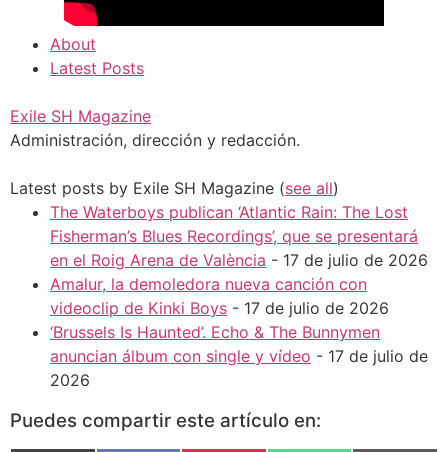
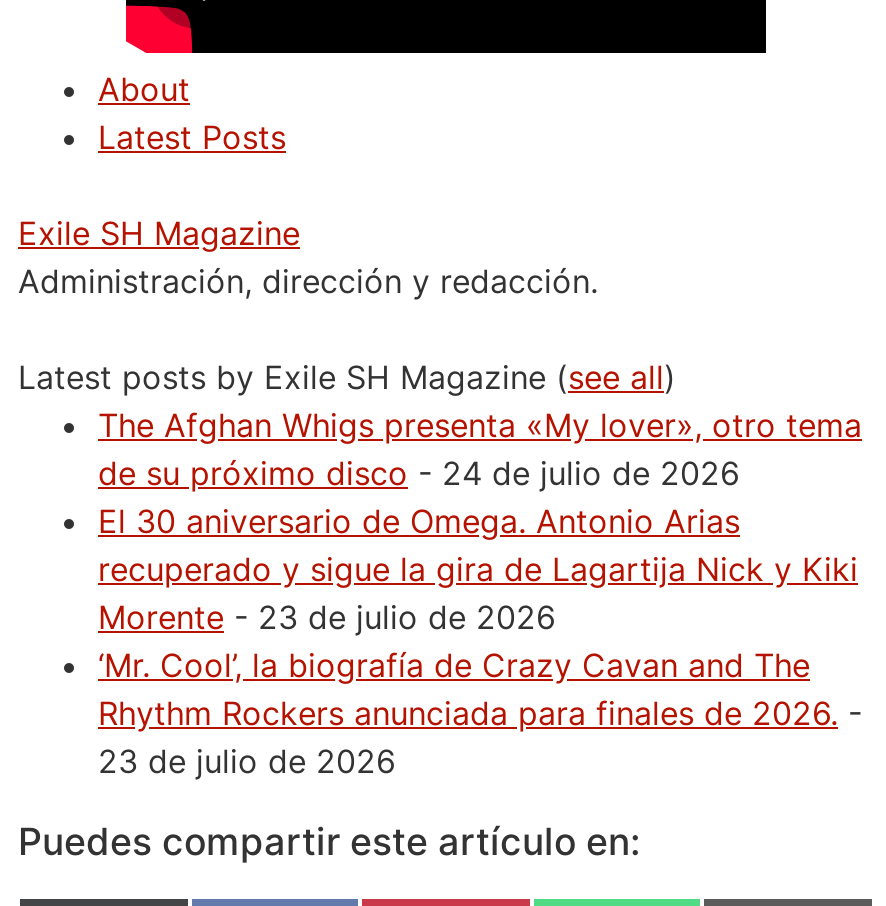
- The Waterboys publican ‘Atlantic Rain: The Lost
- Fisherman’s Blues Recordings’, que se presentará
- en el Roig Arena de València - 17 de julio de 2026
- Amalur, la demoledora nueva canción con
- videoclip de Kinki Boys - 17 de julio de 2026
- ‘Brussels Is Haunted’. Echo & The Bunnymen
- anuncian álbum con single y vídeo - 17 de julio de
- 2026
+ The Afghan Whigs presenta «My lover», otro tema
+ de su próximo disco - 24 de julio de 2026
+ El 30 aniversario de Omega. Antonio Arias
+ recuperado y sigue la gira de Lagartija Nick y Kiki
+ Morente - 23 de julio de 2026
+ ‘Mr. Cool’, la biografía de Crazy Cavan and The
+ Rhythm Rockers anunciada para finales de 2026. -
+ 23 de julio de 2026
